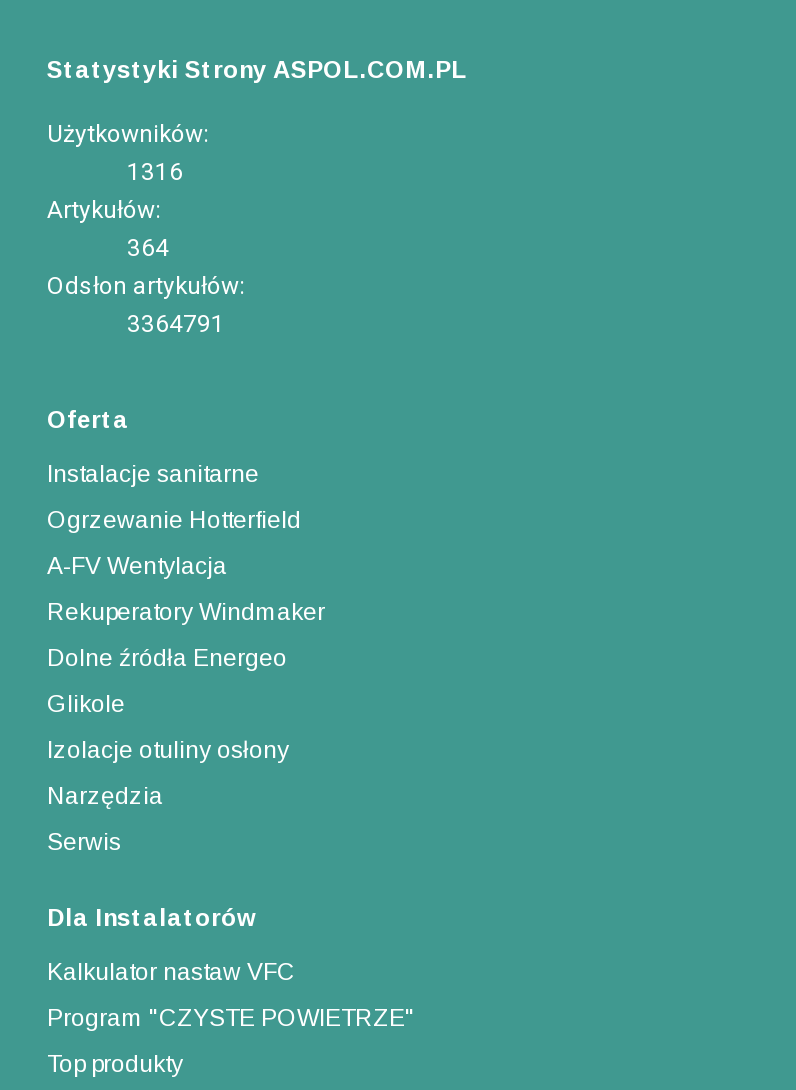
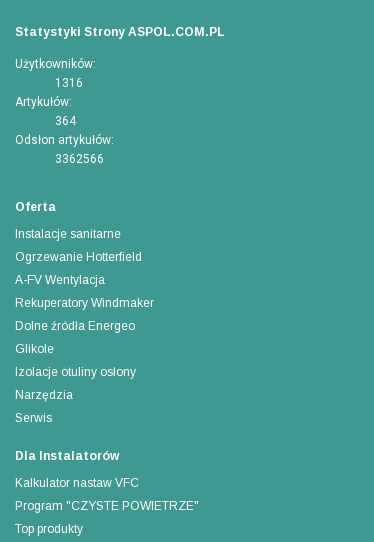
- 3364791
+ 3362566
